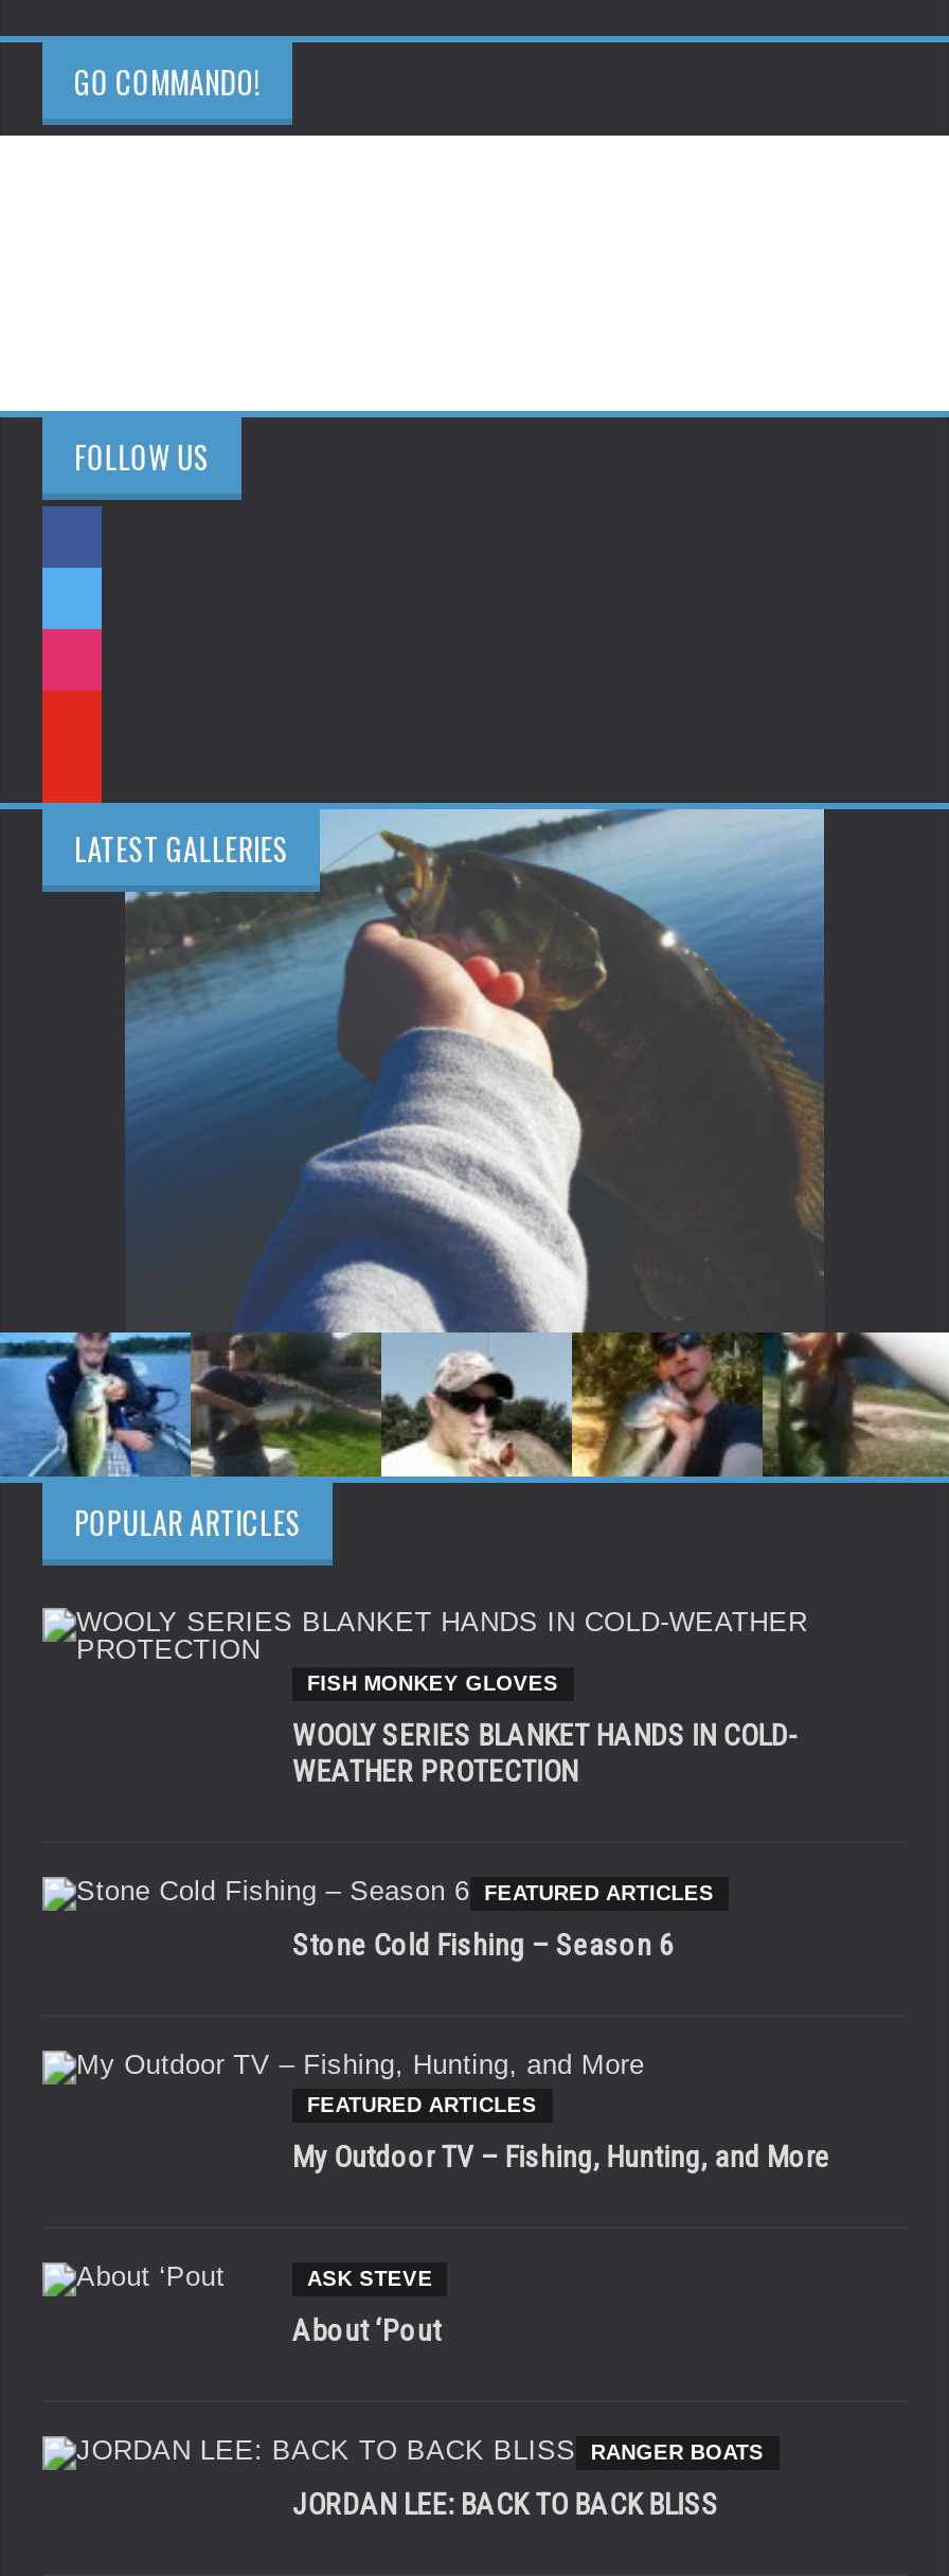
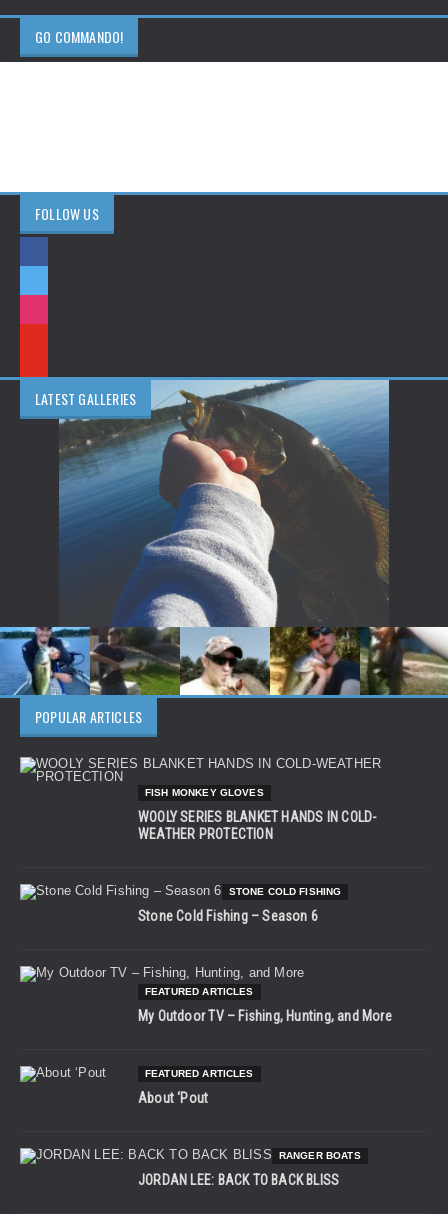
- FEATURED ARTICLES
+ STONE COLD FISHING

- ASK STEVE
+ FEATURED ARTICLES
